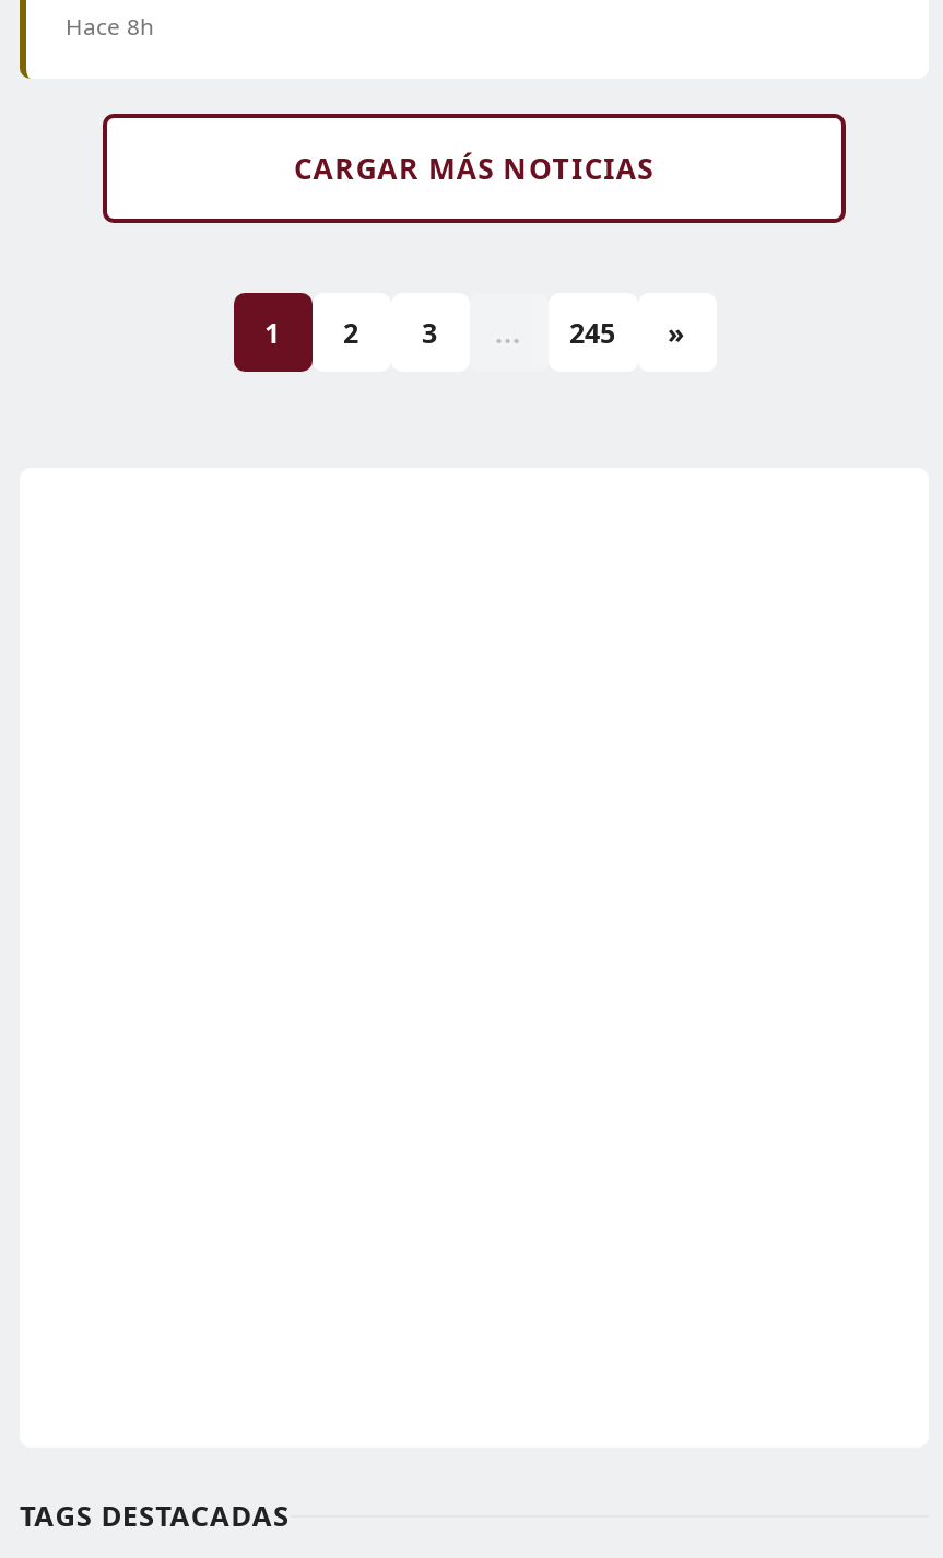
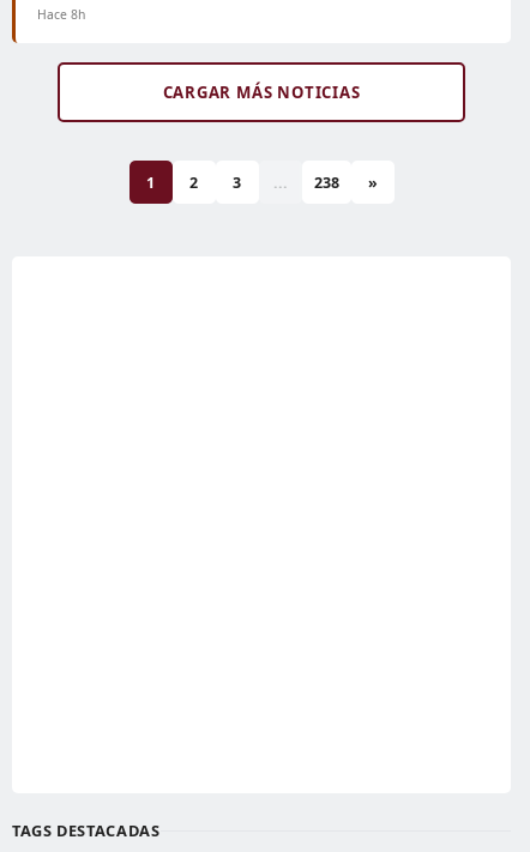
- 245
+ 238
